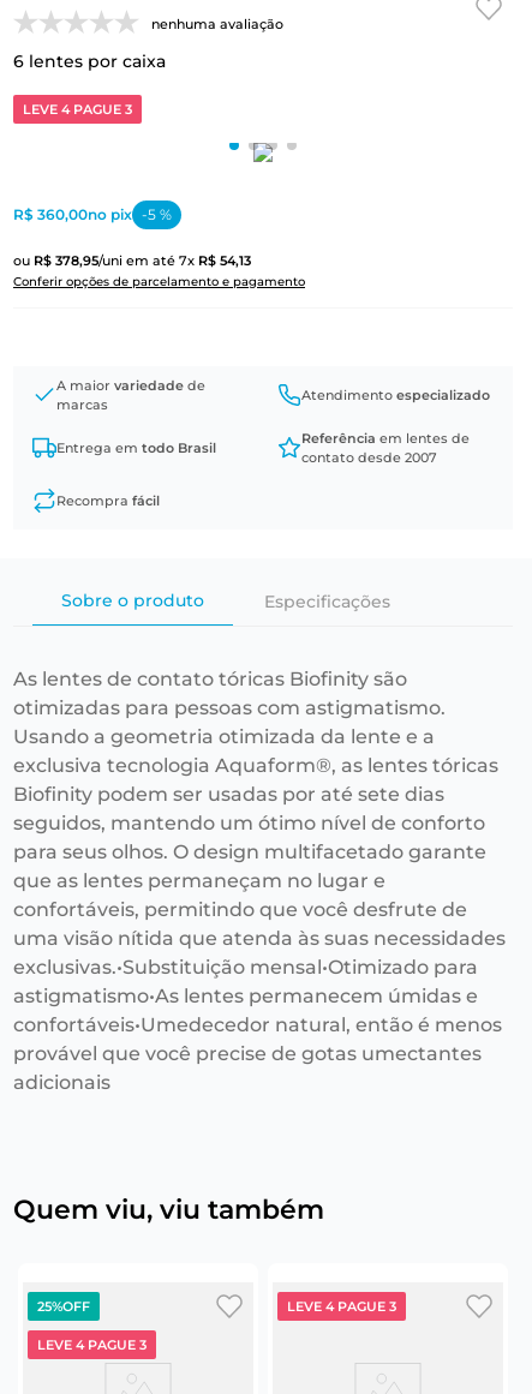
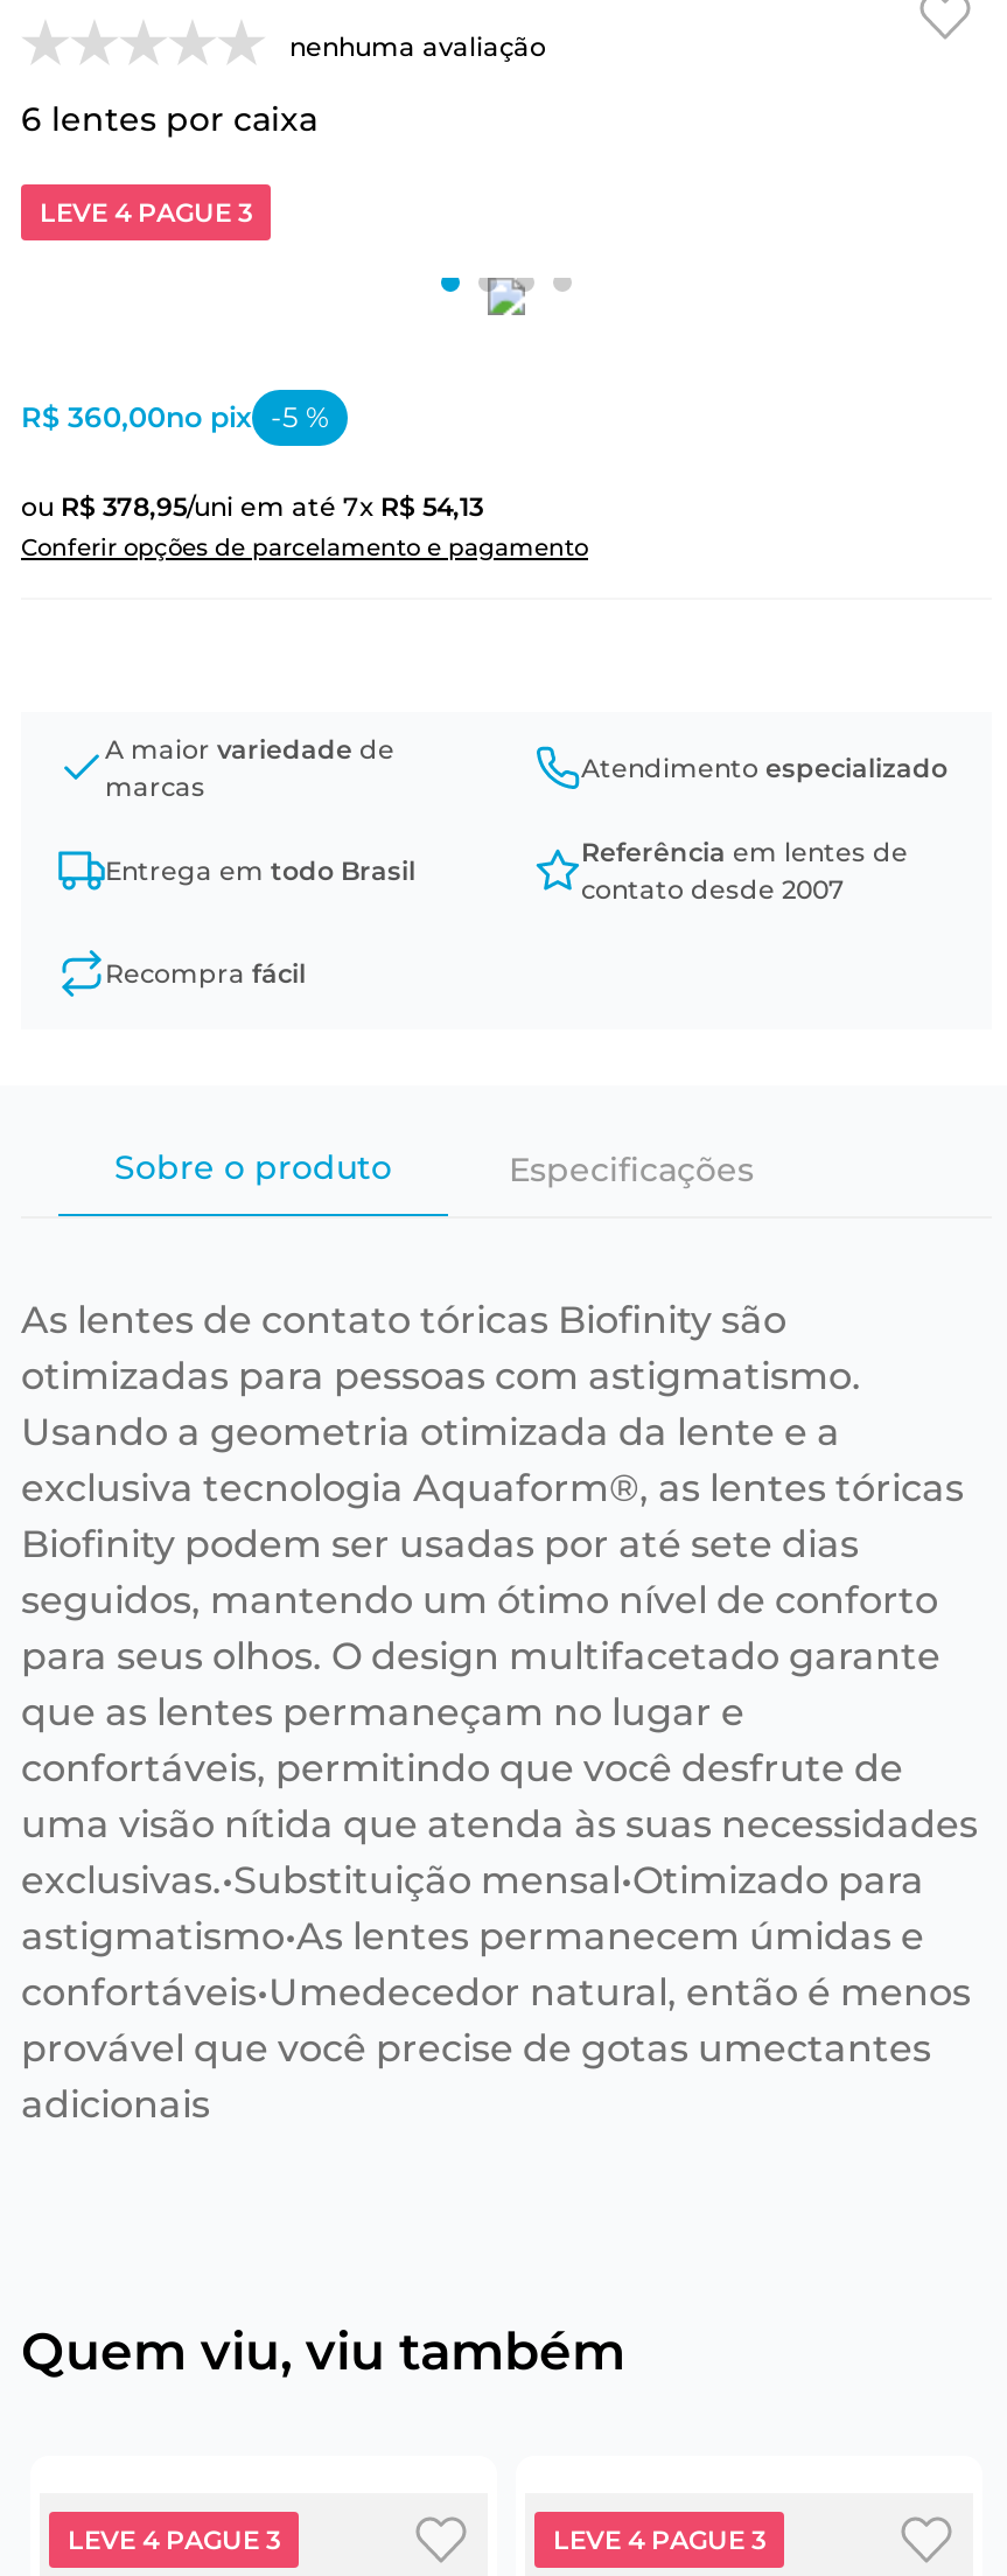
- 25%OFF
